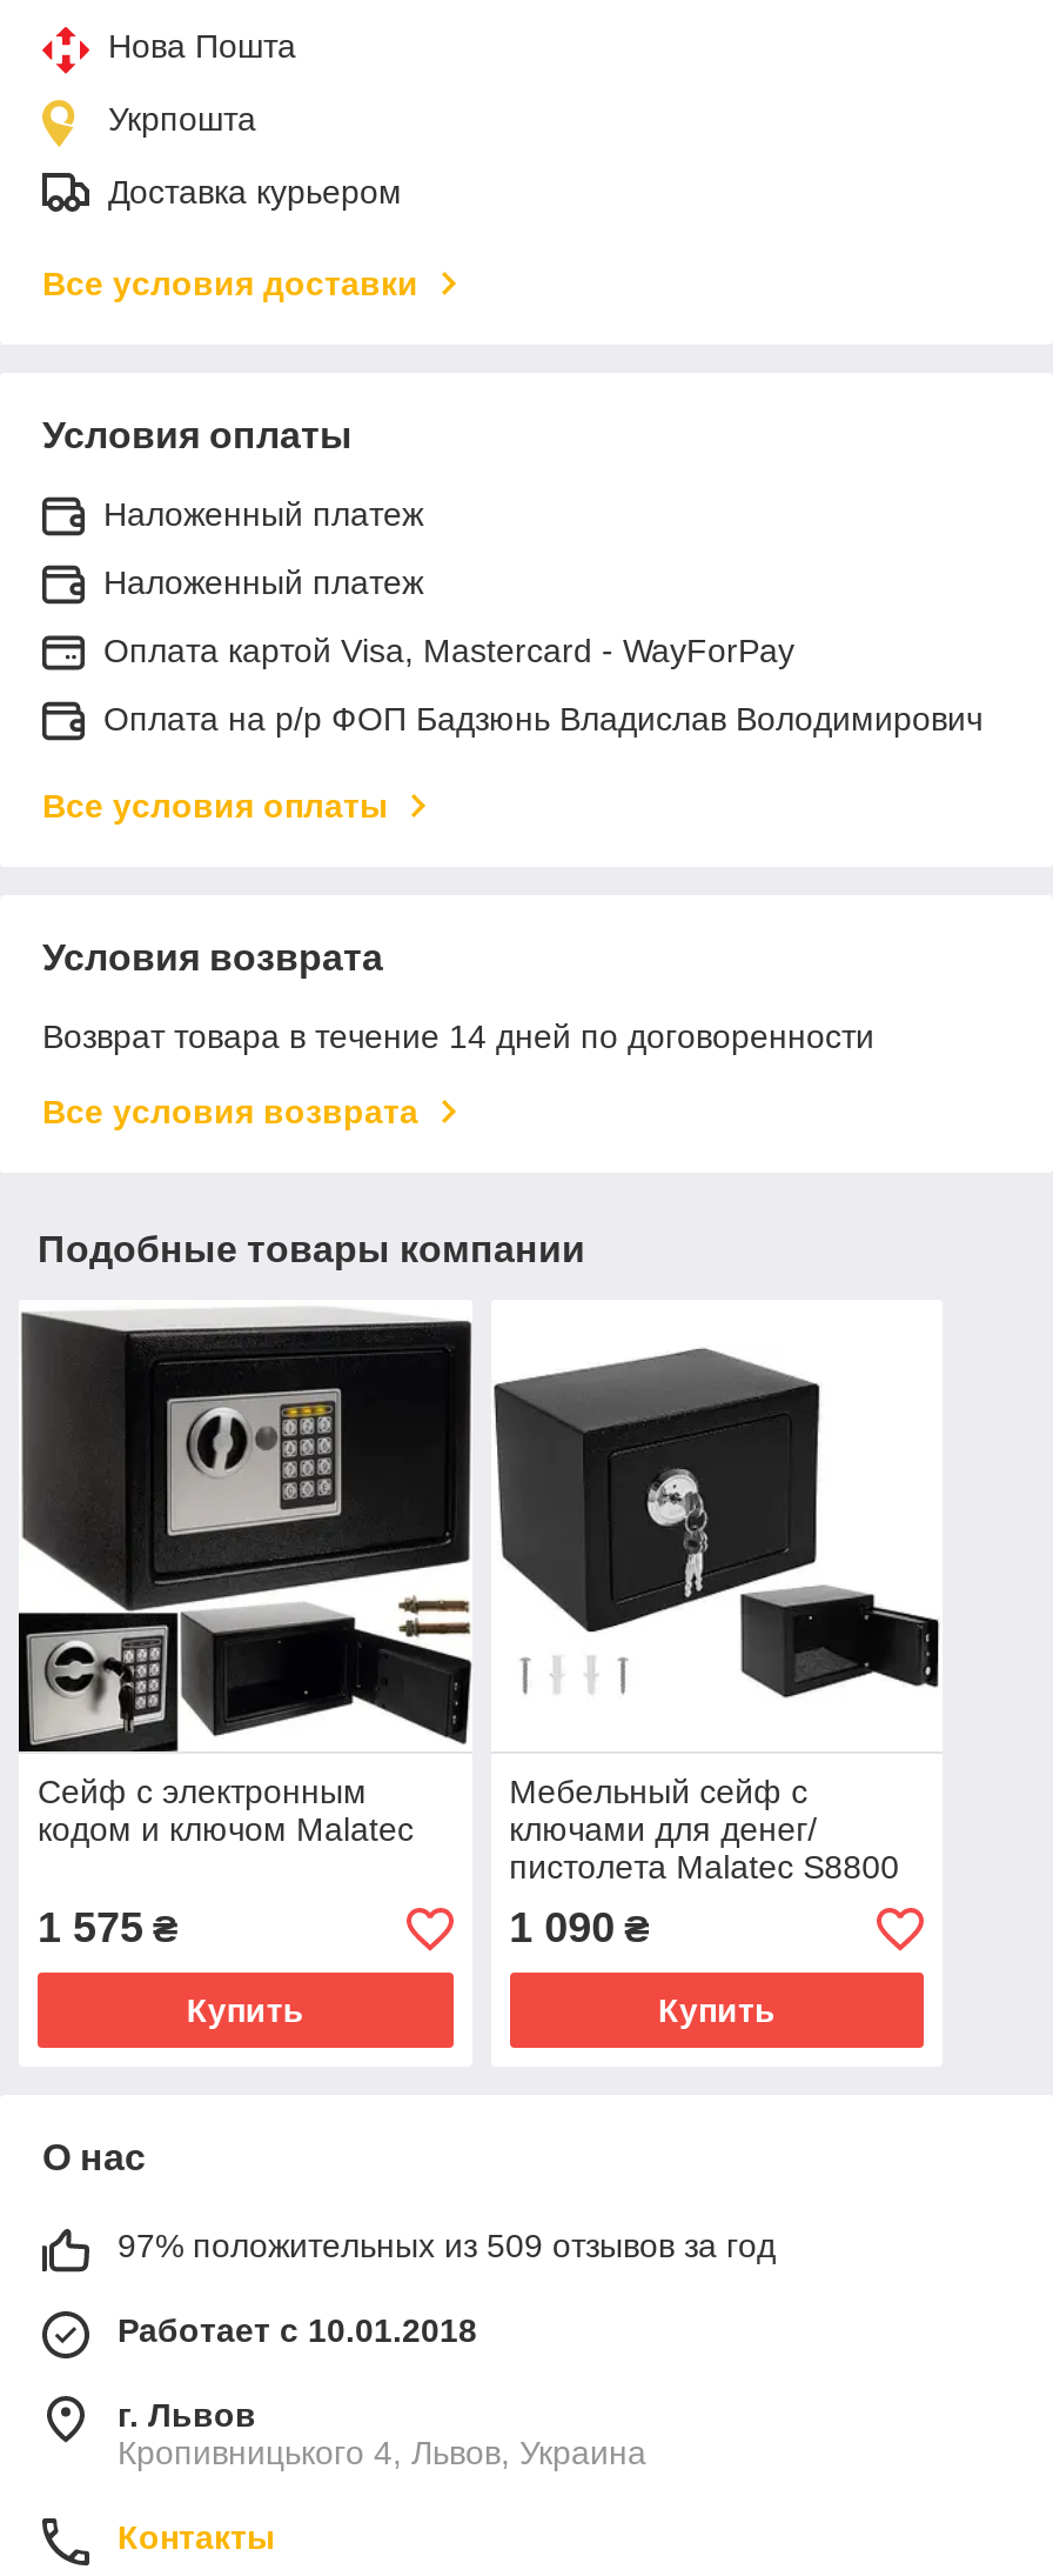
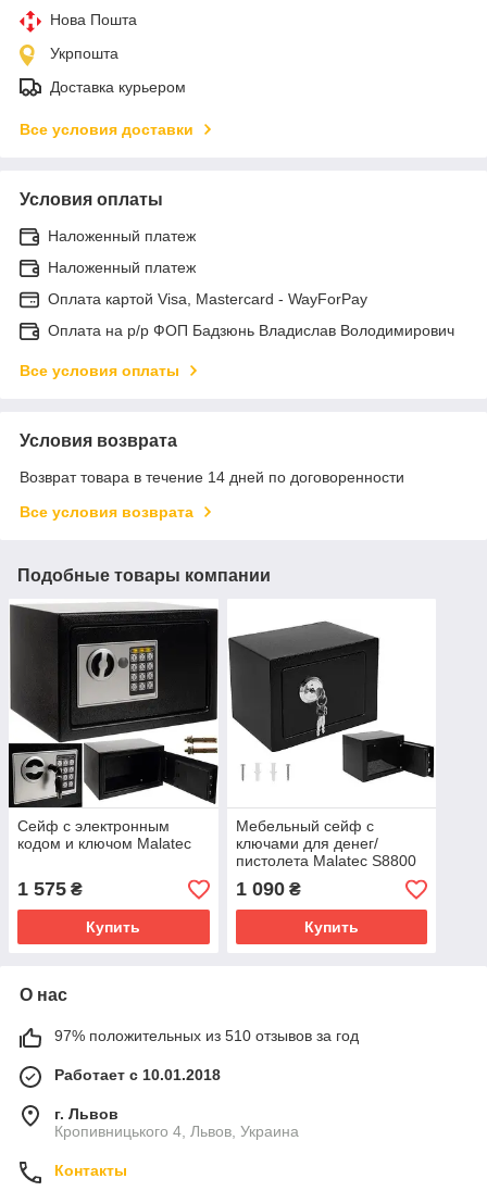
- 97% положительных из 509 отзывов за год
+ 97% положительных из 510 отзывов за год
